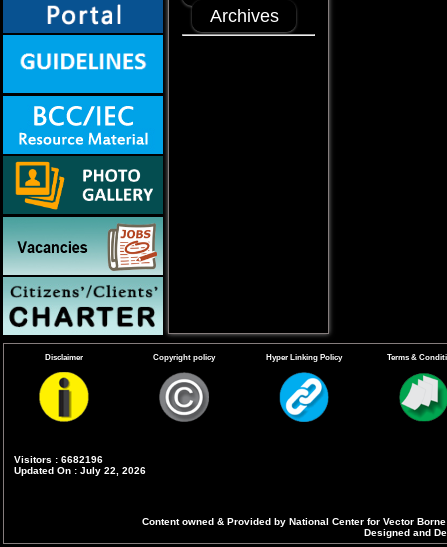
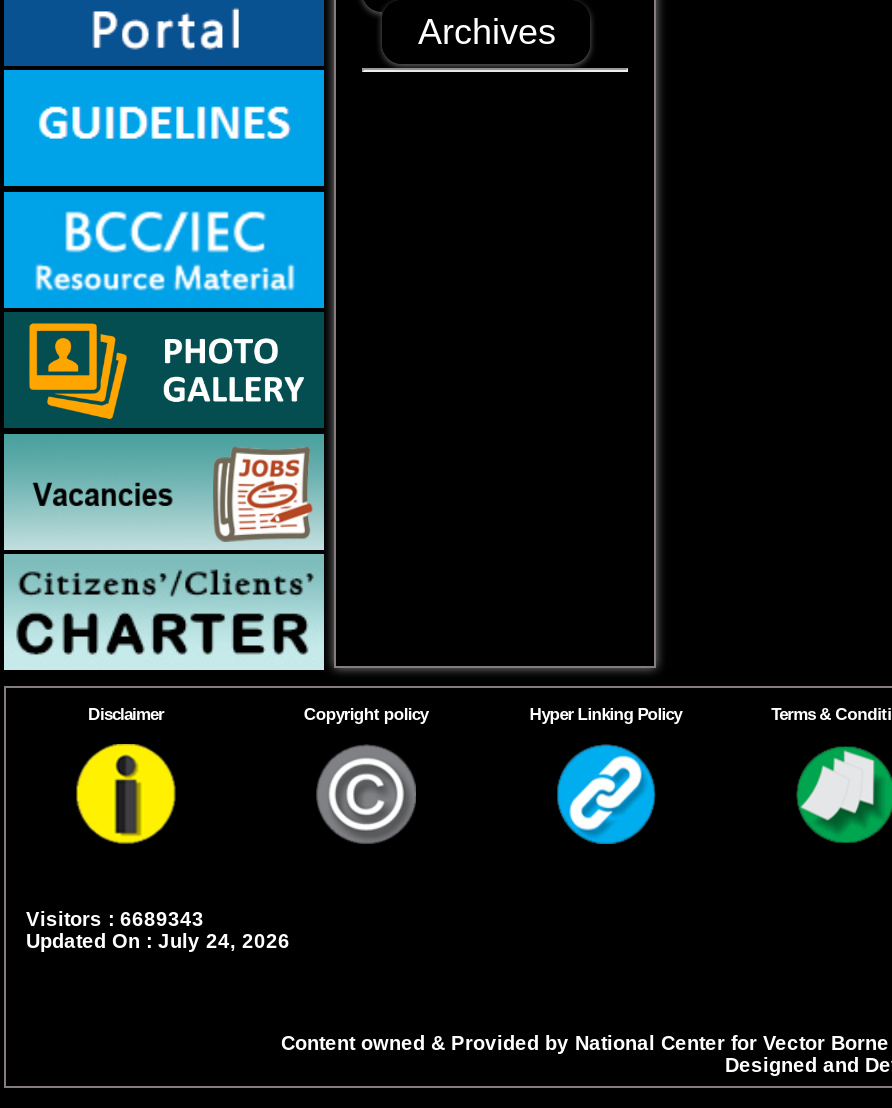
- Visitors : 6682196
+ Visitors : 6689343

- Updated On : July 22, 2026
+ Updated On : July 24, 2026
